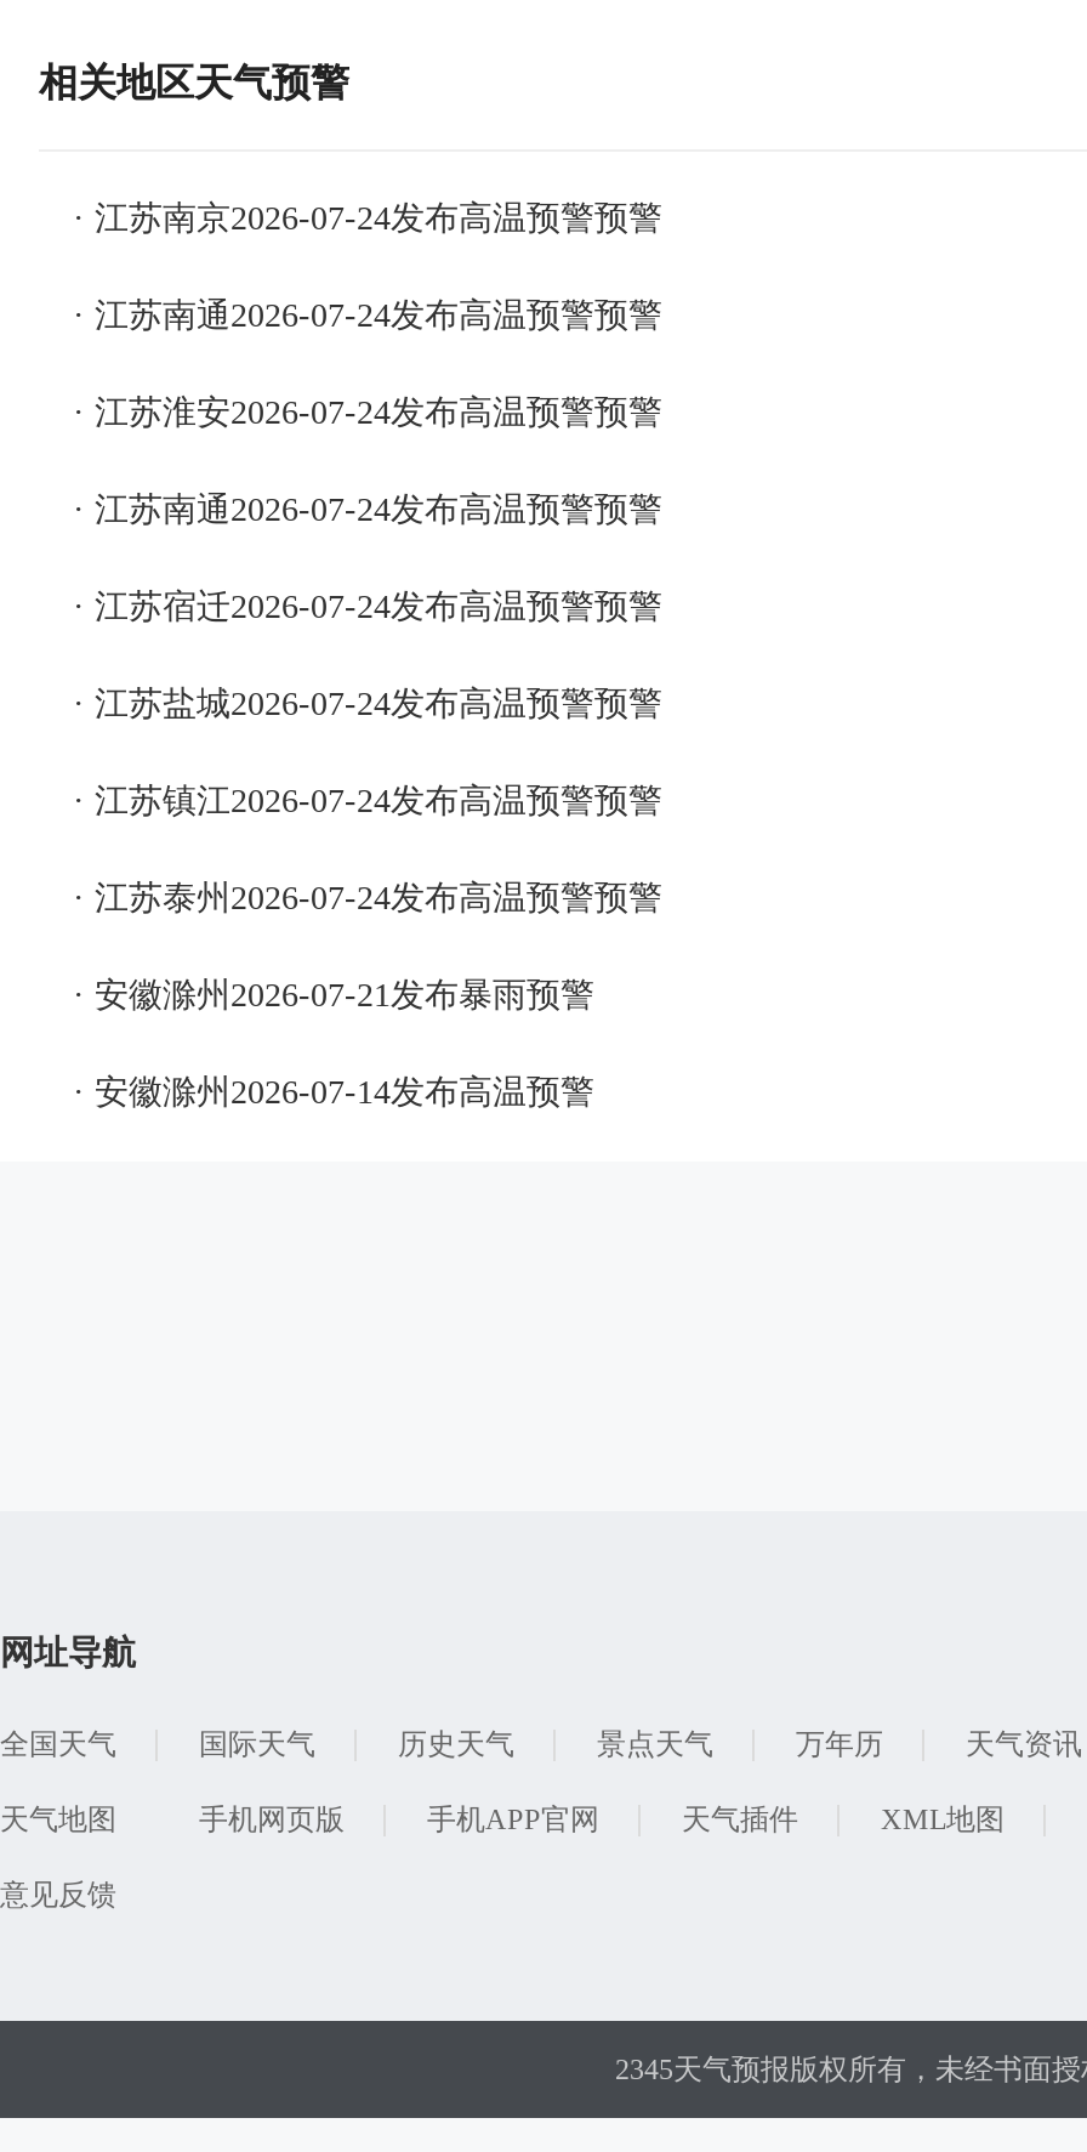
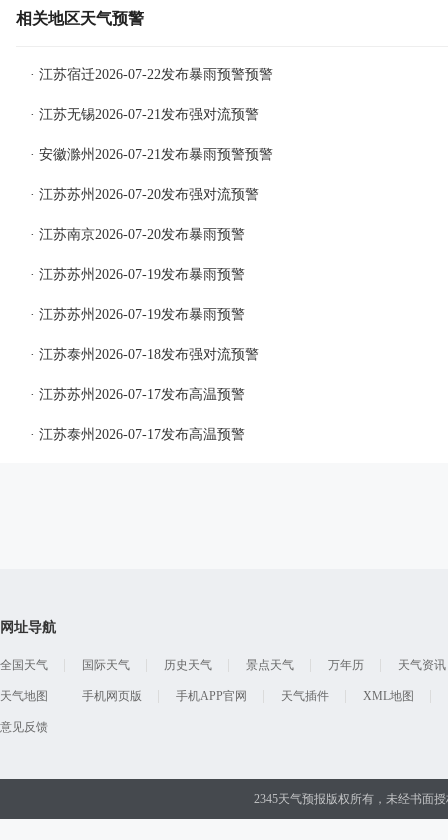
- · 江苏南京2026-07-24发布高温预警预警
+ · 江苏宿迁2026-07-22发布暴雨预警预警

- · 江苏南通2026-07-24发布高温预警预警
+ · 江苏无锡2026-07-21发布强对流预警

- · 江苏淮安2026-07-24发布高温预警预警
+ · 安徽滁州2026-07-21发布暴雨预警预警

- · 江苏南通2026-07-24发布高温预警预警
+ · 江苏苏州2026-07-20发布强对流预警

- · 江苏宿迁2026-07-24发布高温预警预警
+ · 江苏南京2026-07-20发布暴雨预警

- · 江苏盐城2026-07-24发布高温预警预警
+ · 江苏苏州2026-07-19发布暴雨预警

- · 江苏镇江2026-07-24发布高温预警预警
+ · 江苏苏州2026-07-19发布暴雨预警

- · 江苏泰州2026-07-24发布高温预警预警
+ · 江苏泰州2026-07-18发布强对流预警

- · 安徽滁州2026-07-21发布暴雨预警
+ · 江苏苏州2026-07-17发布高温预警

- · 安徽滁州2026-07-14发布高温预警
+ · 江苏泰州2026-07-17发布高温预警
